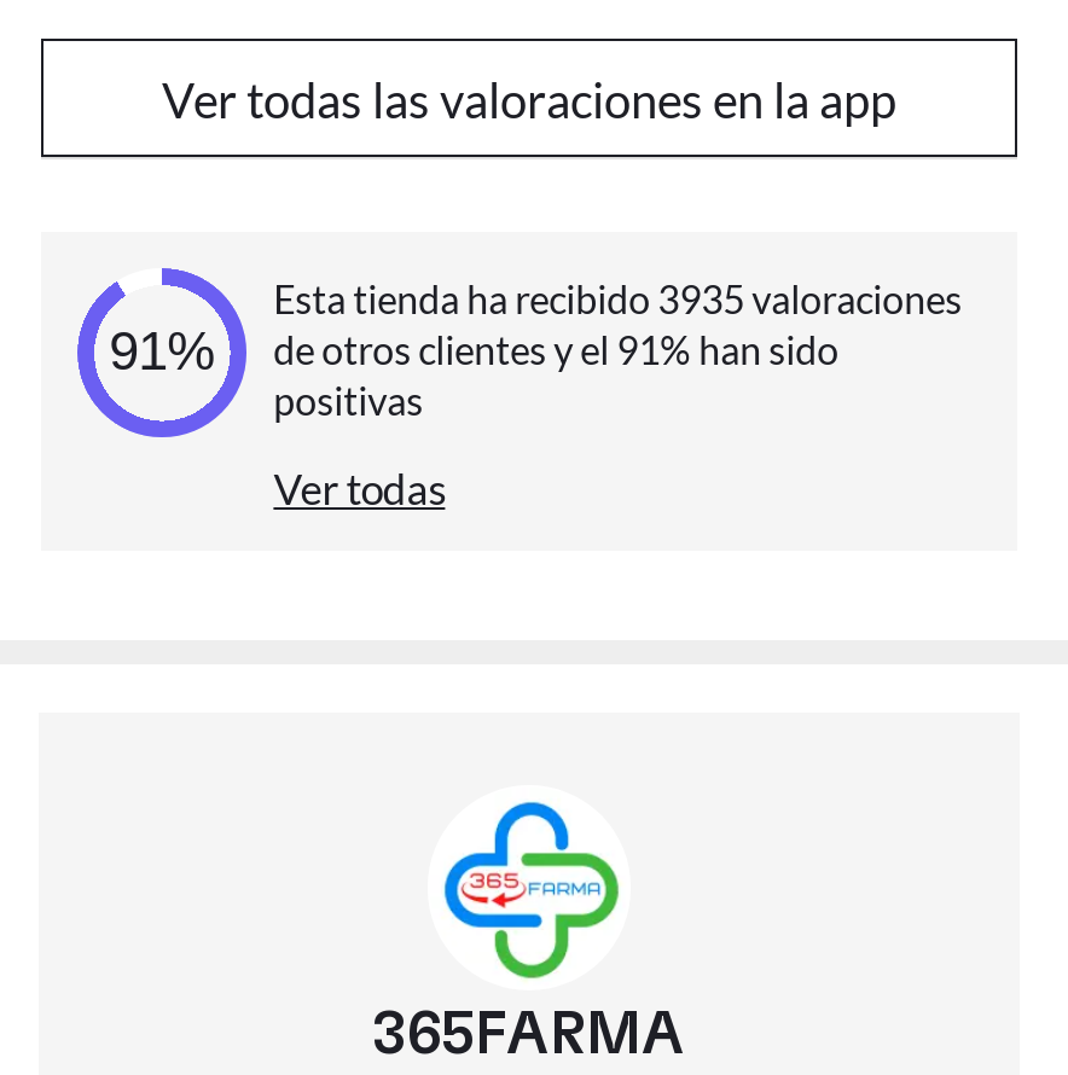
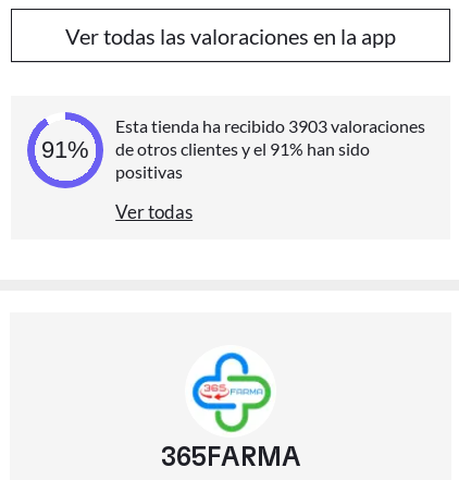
- Esta tienda ha recibido 3935 valoraciones
+ Esta tienda ha recibido 3903 valoraciones
